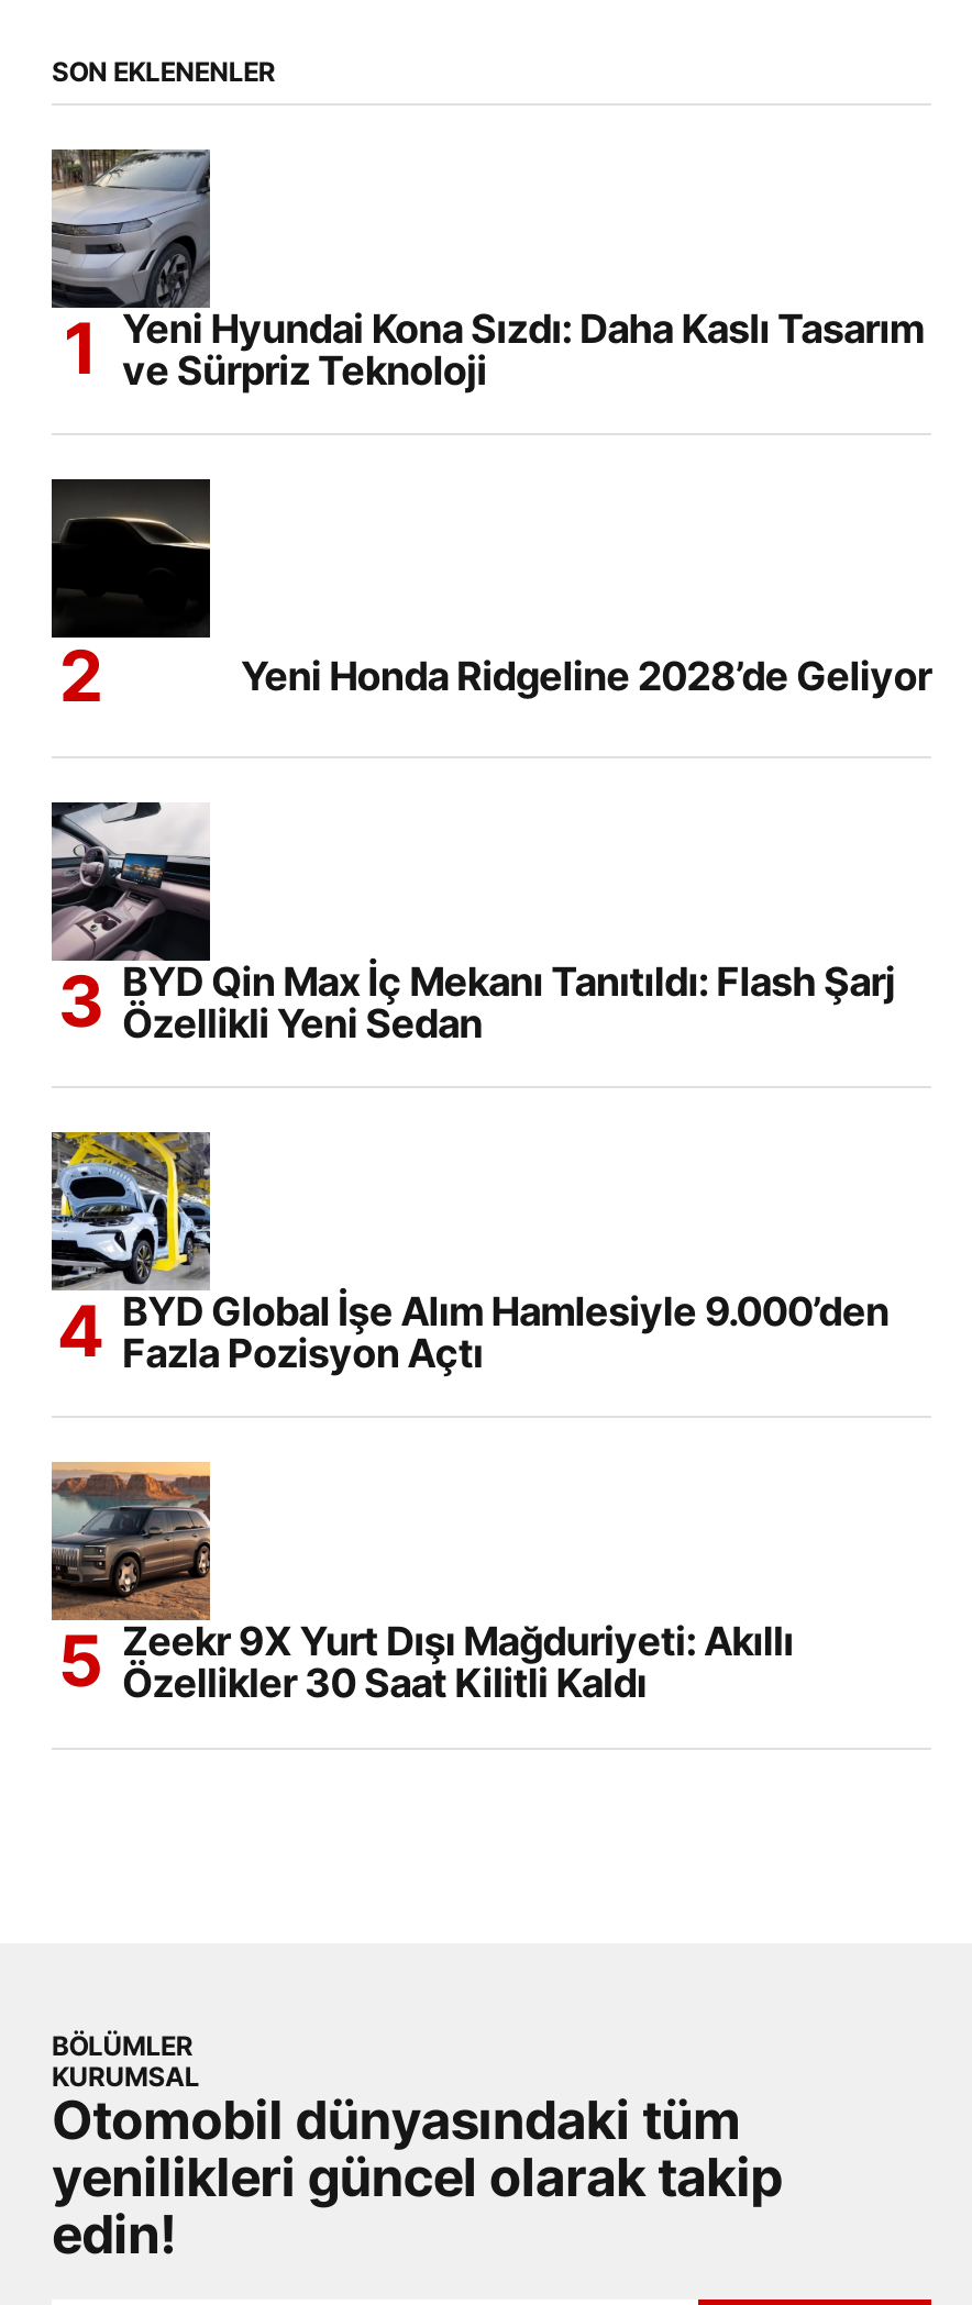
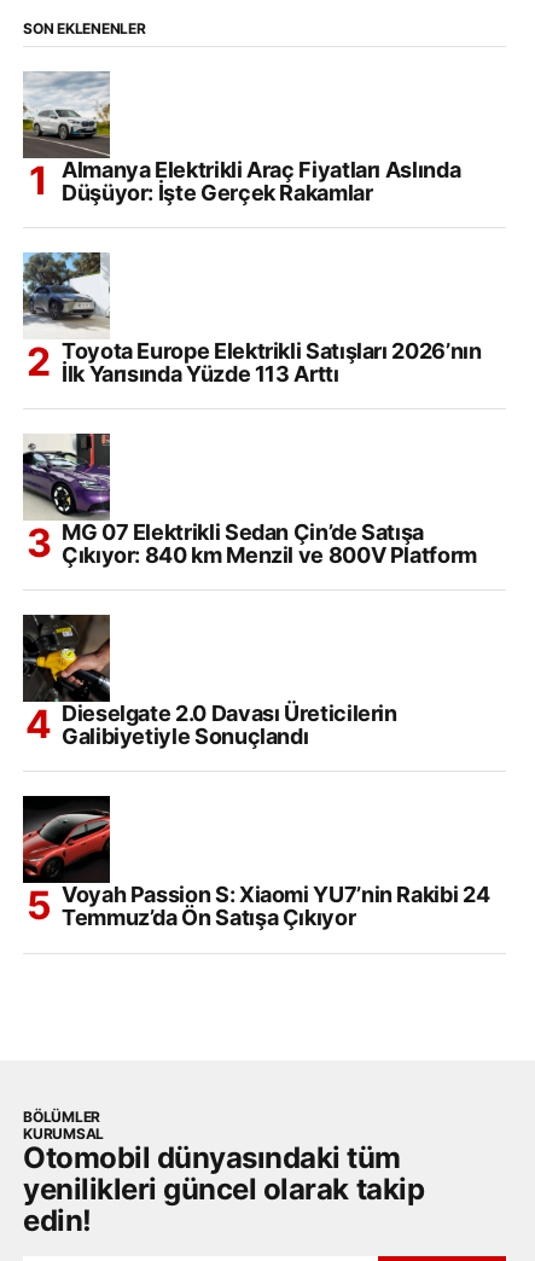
- [image]
- Yeni Hyundai Kona Sızdı: Daha Kaslı Tasarım
- ve Sürpriz Teknoloji
+ [image]
+ Almanya Elektrikli Araç Fiyatları Aslında
+ Düşüyor: İşte Gerçek Rakamlar

- [image]
- Yeni Honda Ridgeline 2028’de Geliyor
+ [image]
+ Toyota Europe Elektrikli Satışları 2026’nın
+ İlk Yarısında Yüzde 113 Arttı

- [image]
- BYD Qin Max İç Mekanı Tanıtıldı: Flash Şarj
- Özellikli Yeni Sedan
+ [image]
+ MG 07 Elektrikli Sedan Çin’de Satışa
+ Çıkıyor: 840 km Menzil ve 800V Platform

- [image]
- BYD Global İşe Alım Hamlesiyle 9.000’den
- Fazla Pozisyon Açtı
+ [image]
+ Dieselgate 2.0 Davası Üreticilerin
+ Galibiyetiyle Sonuçlandı

- [image]
- Zeekr 9X Yurt Dışı Mağduriyeti: Akıllı
- Özellikler 30 Saat Kilitli Kaldı
+ [image]
+ Voyah Passion S: Xiaomi YU7’nin Rakibi 24
+ Temmuz’da Ön Satışa Çıkıyor
